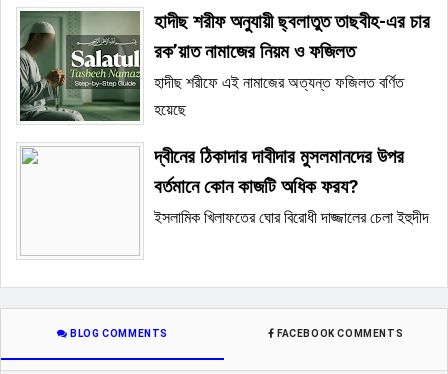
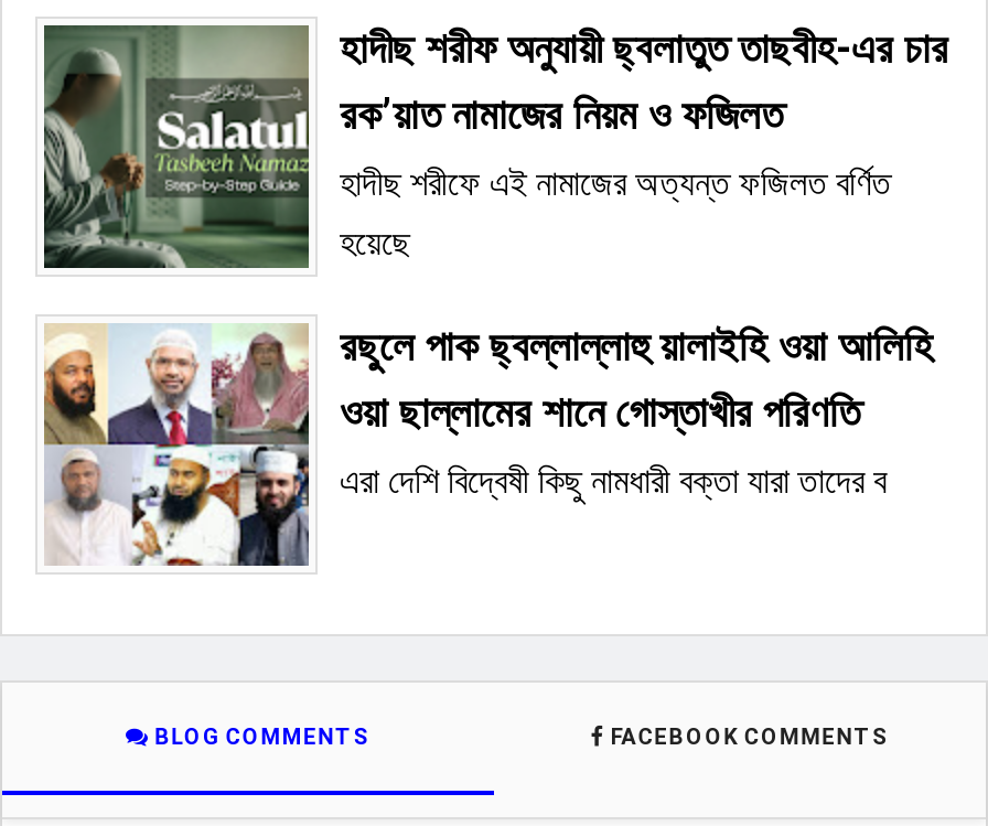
+ [image]

- দ্বীনের ঠিকাদার দাবীদার মুসলমানদের উপর
- বর্তমানে কোন কাজটি অধিক ফরয?
- ইসলামিক খিলাফতের ঘোর বিরোধী দাজ্জালের চেলা ইহুদীদ
+ রছুলে পাক ছ্বল্লাল্লাহু য়ালাইহি ওয়া আলিহি
+ ওয়া ছাল্লামের শানে গোস্তাখীর পরিণতি
+ এরা দেশি বিদ্বেষী কিছু নামধারী বক্তা যারা তাদের ব
